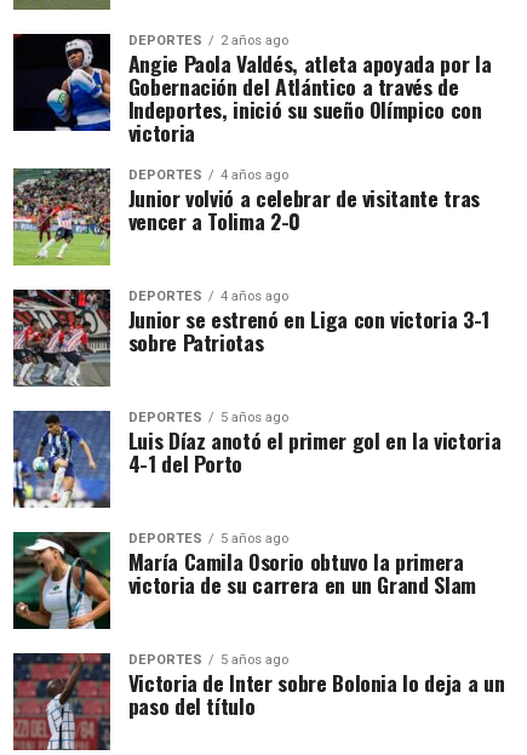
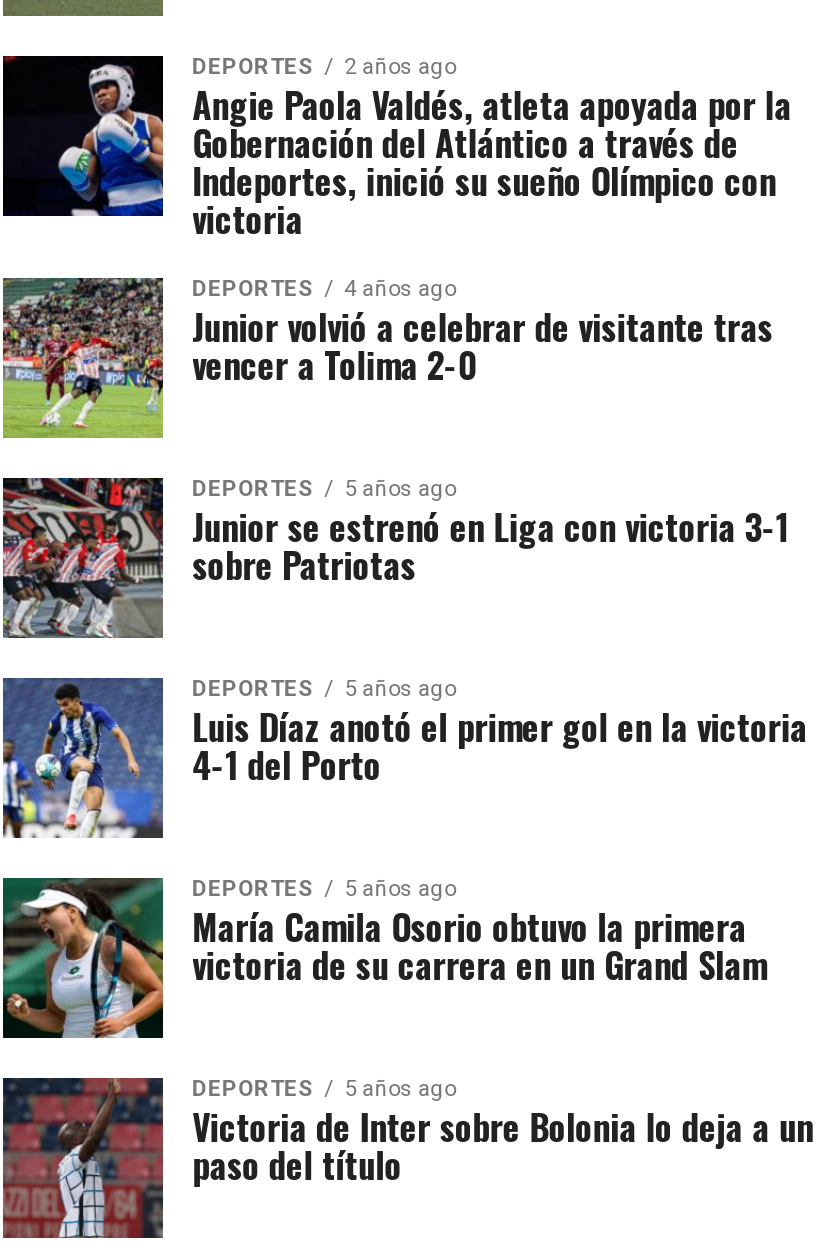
- DEPORTES 4 años ago
+ DEPORTES 5 años ago
